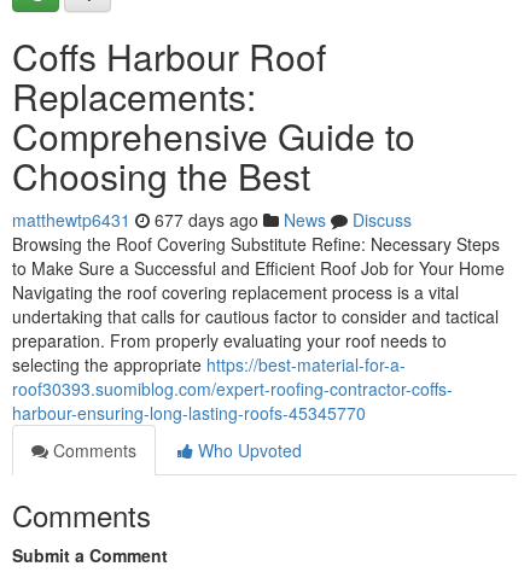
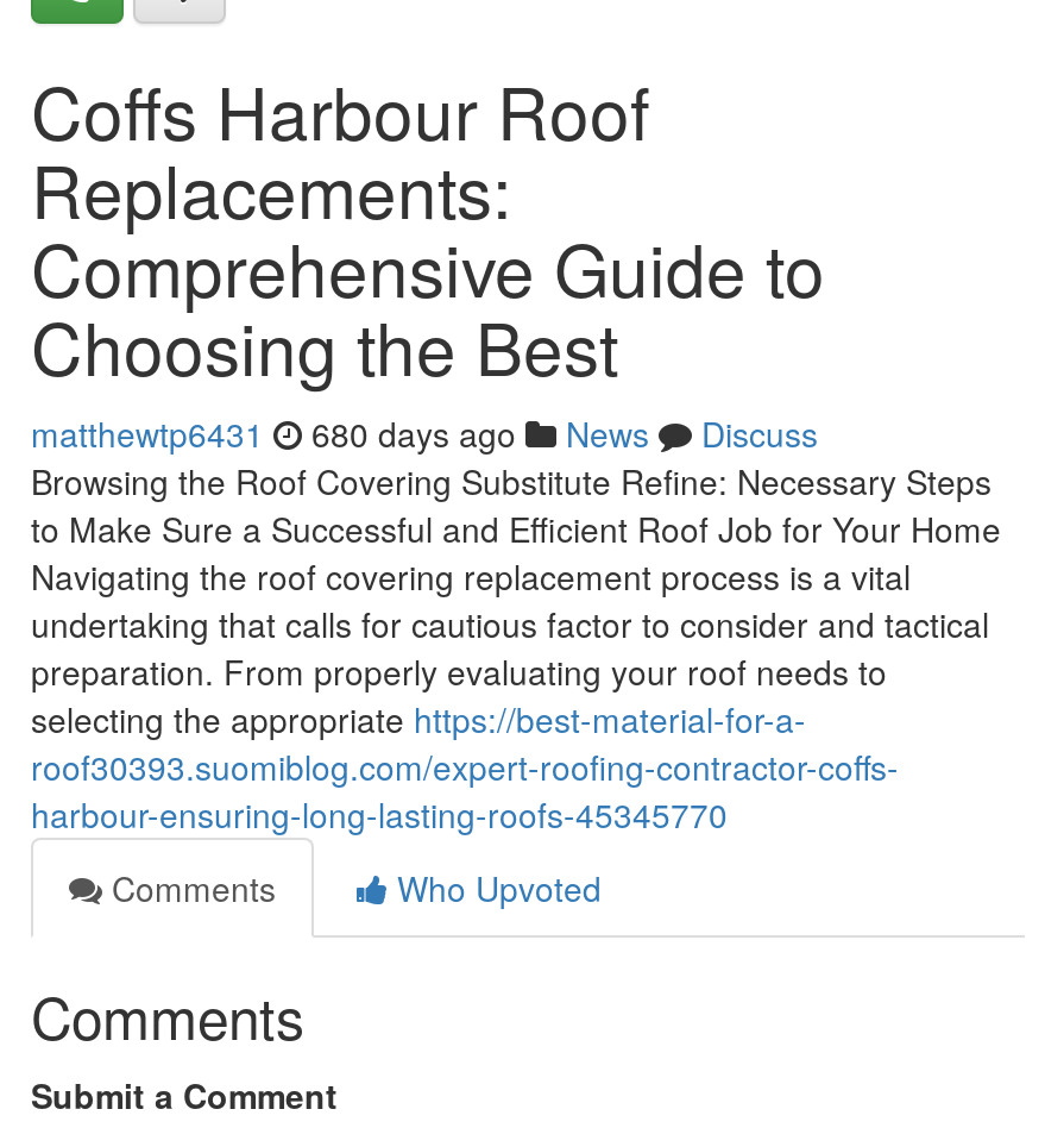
- matthewtp6431 677 days ago News Discuss
+ matthewtp6431 680 days ago News Discuss
